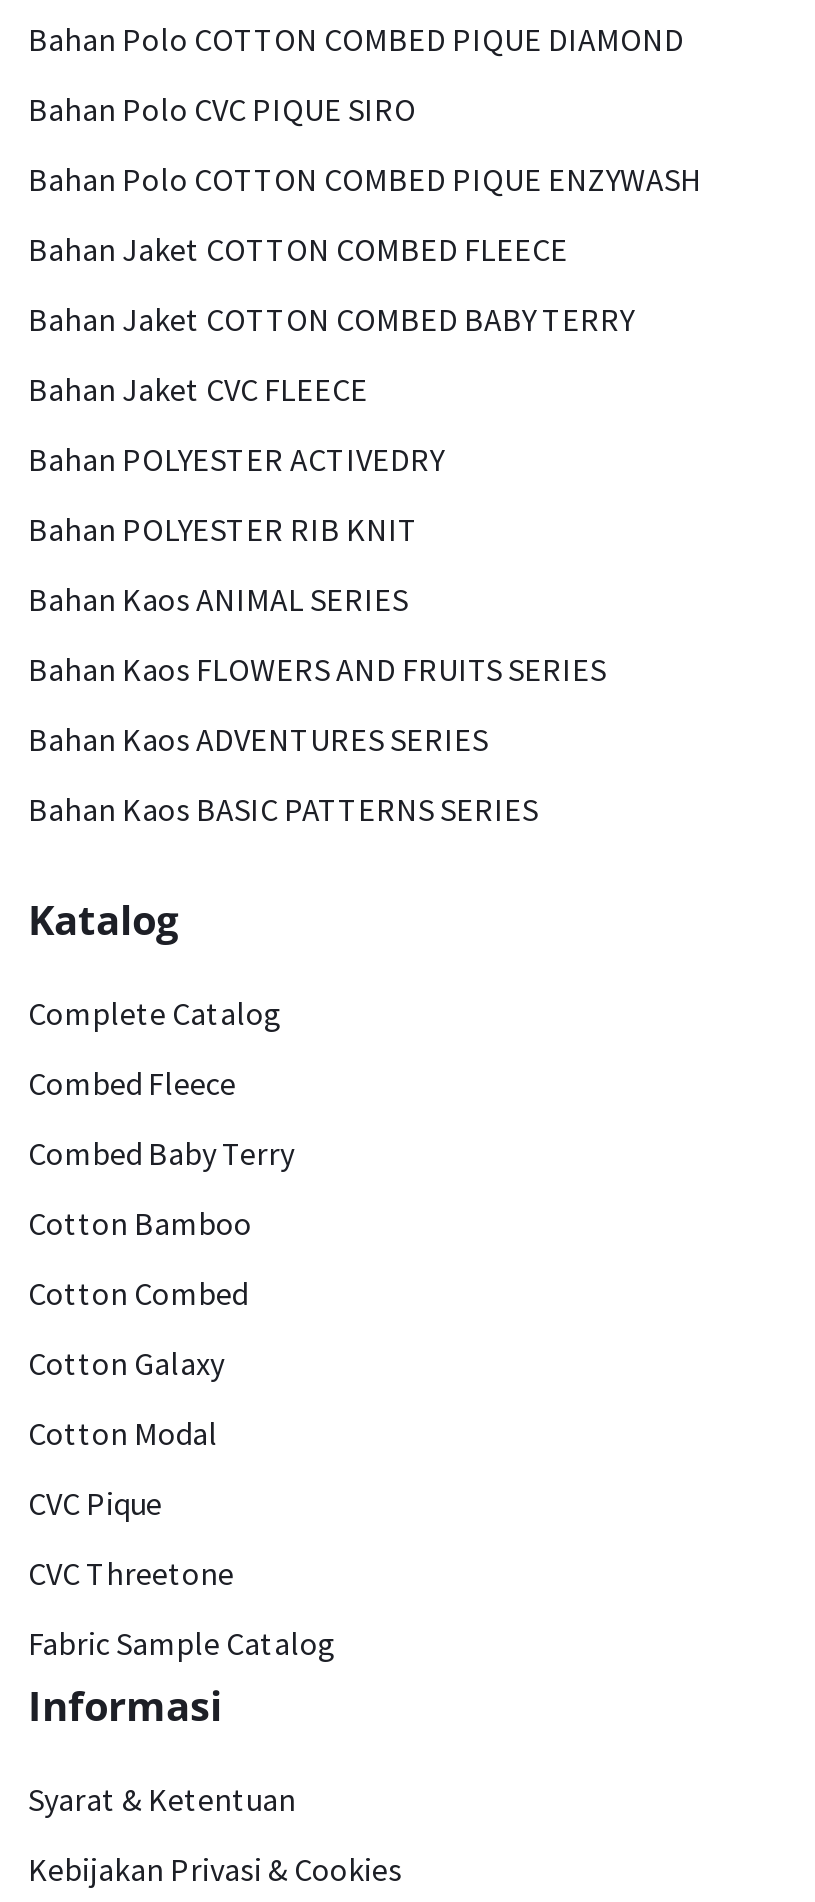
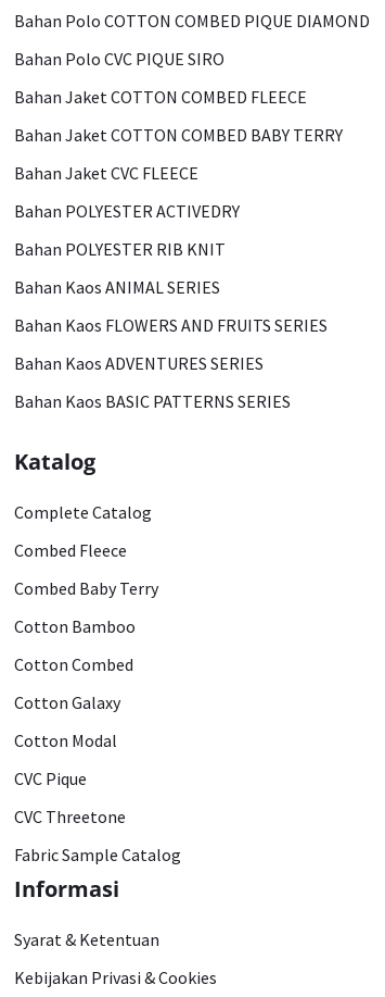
- Bahan Polo COTTON COMBED PIQUE ENZYWASH
